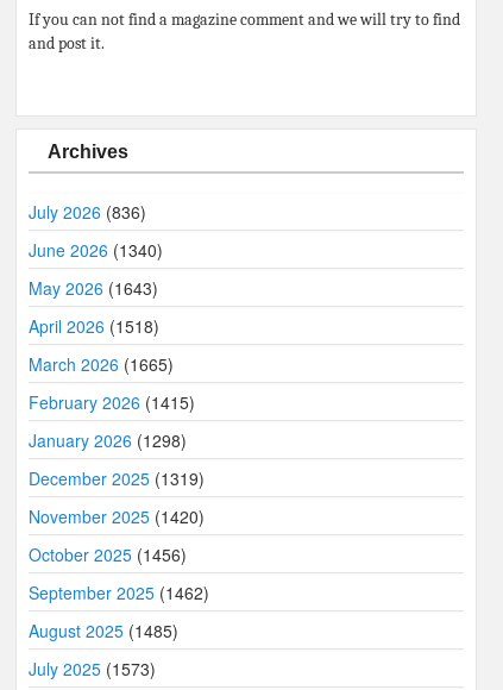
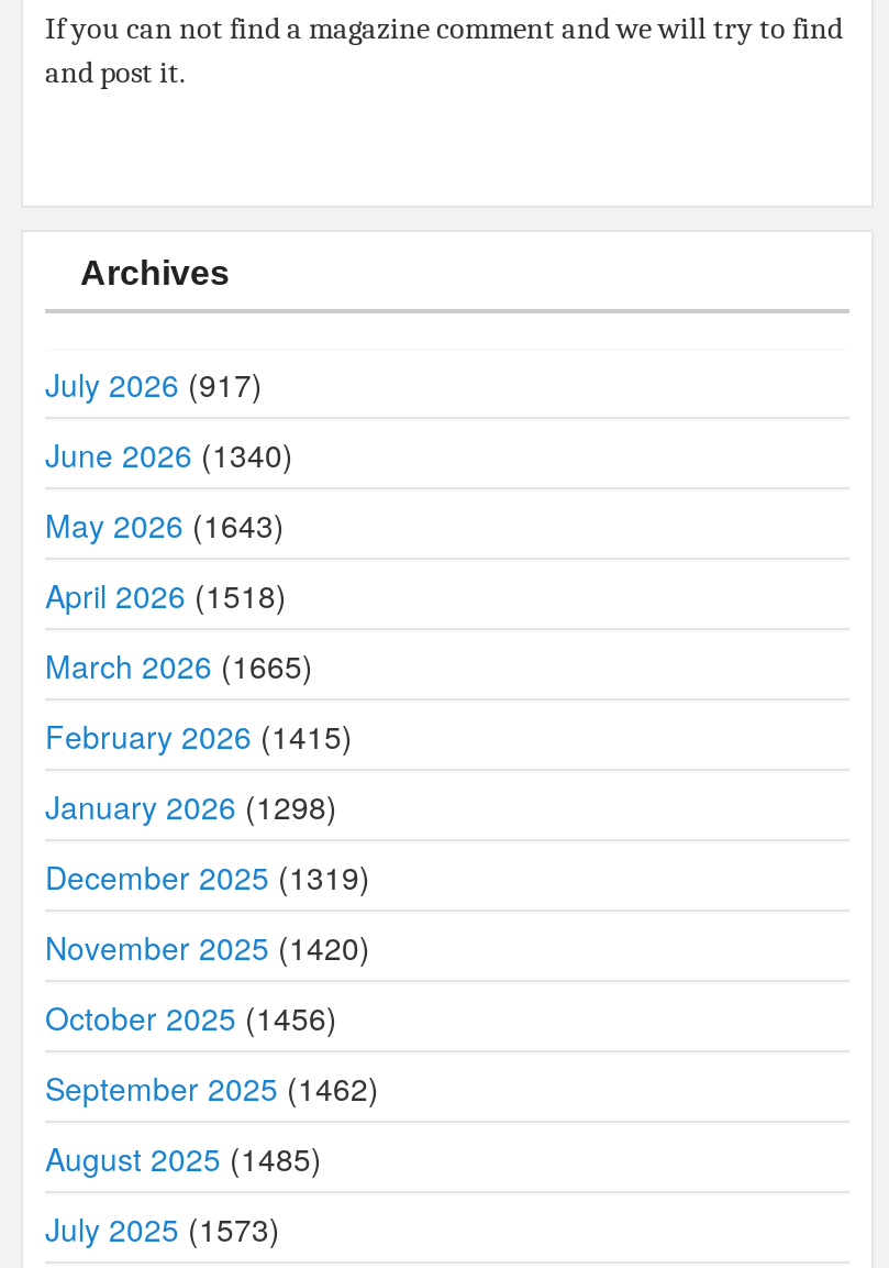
- July 2026 (836)
+ July 2026 (917)
